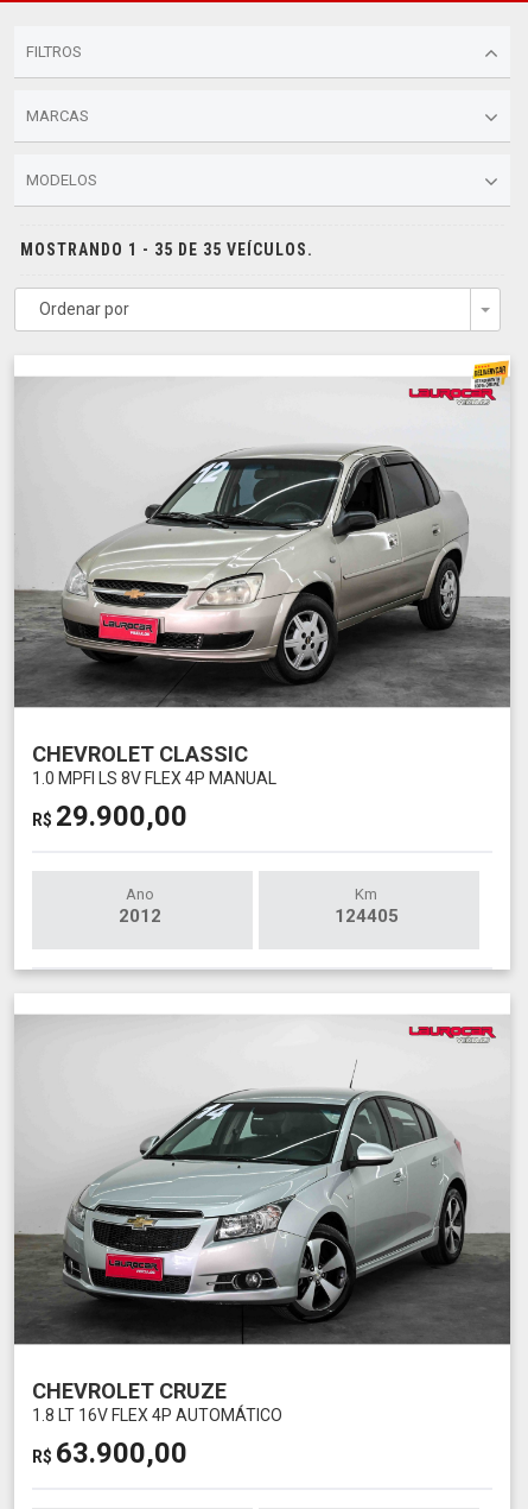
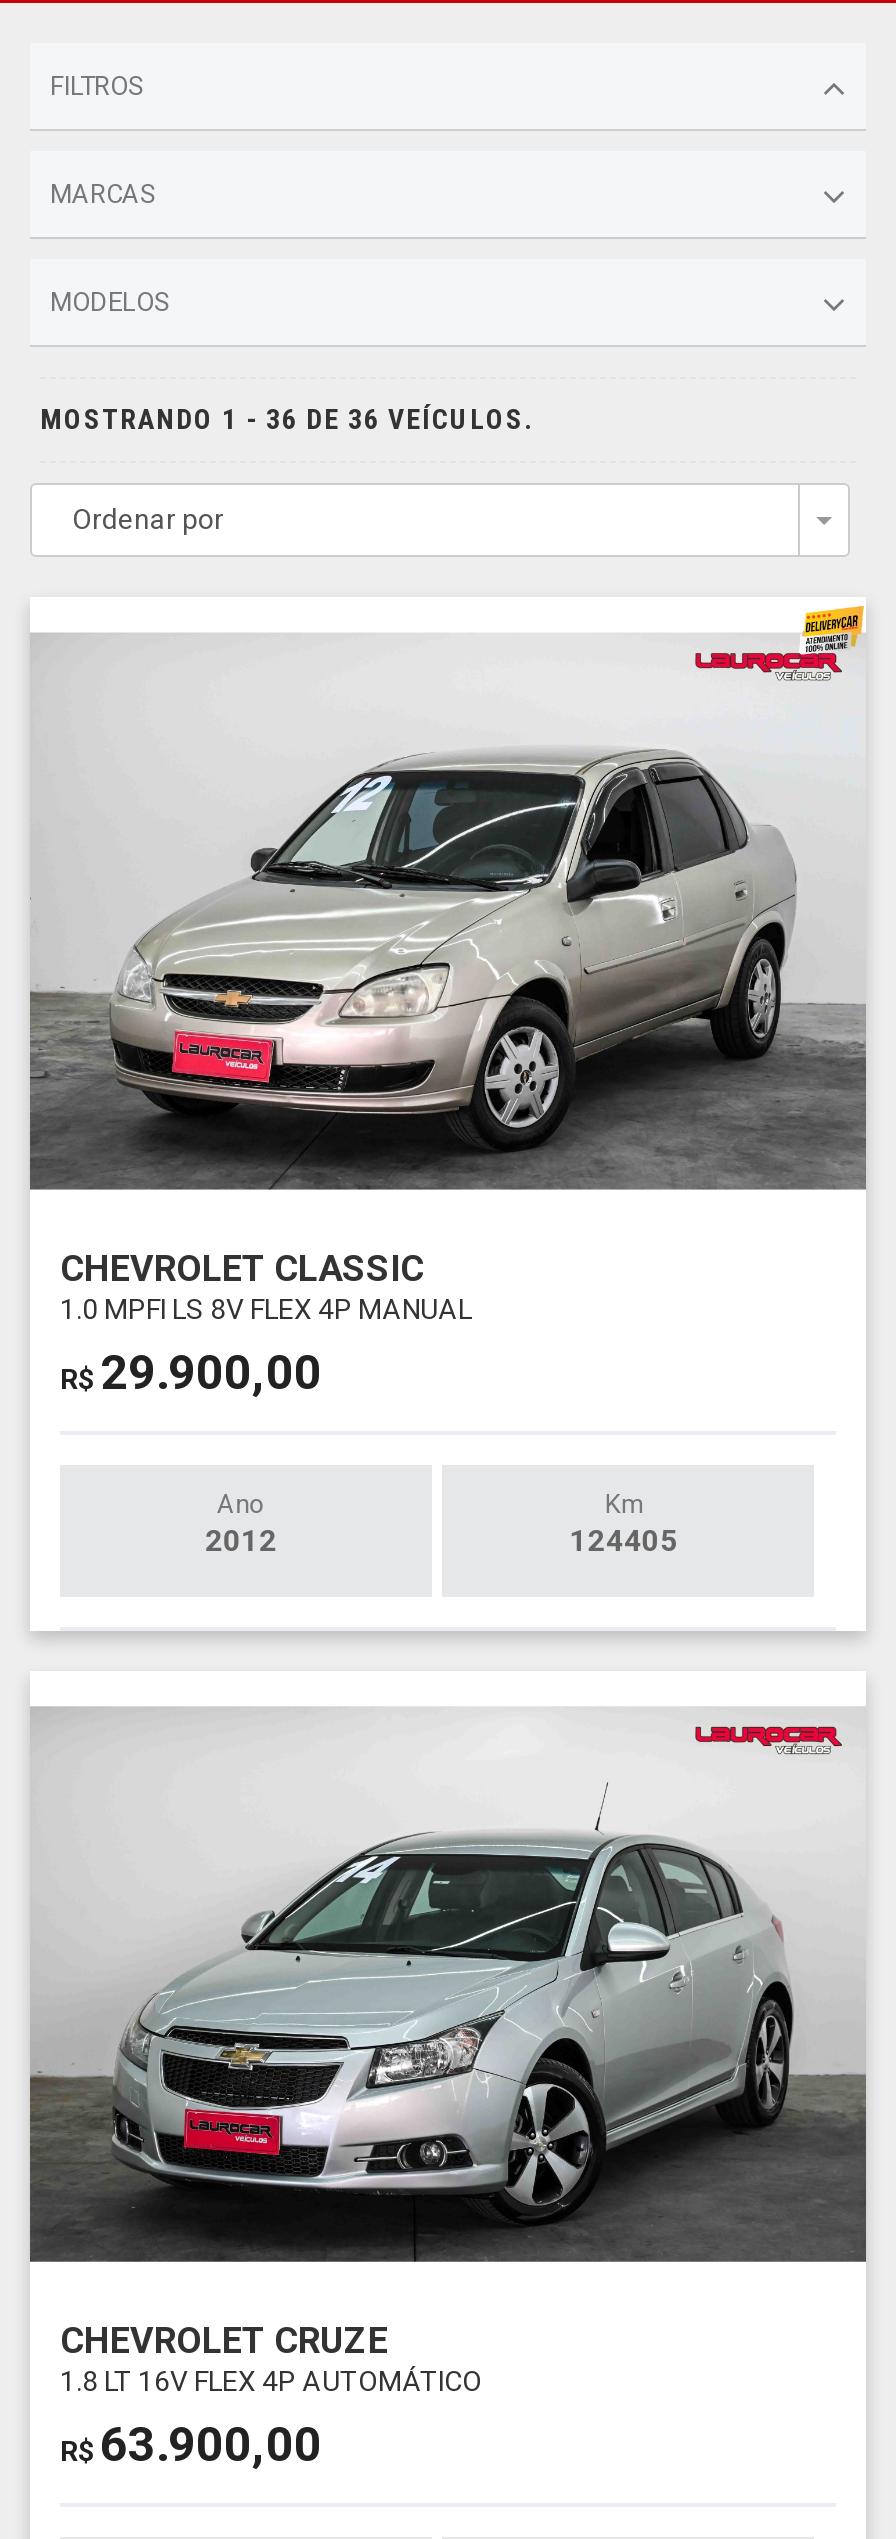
- MOSTRANDO 1 - 35 DE 35 VEÍCULOS.
+ MOSTRANDO 1 - 36 DE 36 VEÍCULOS.
